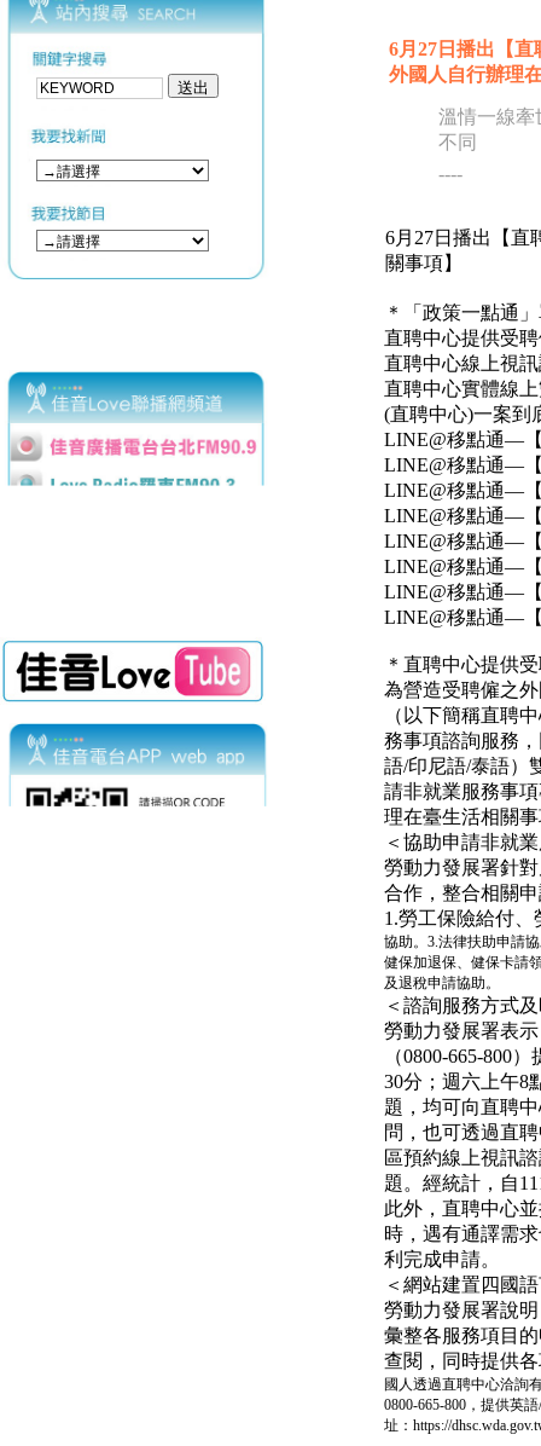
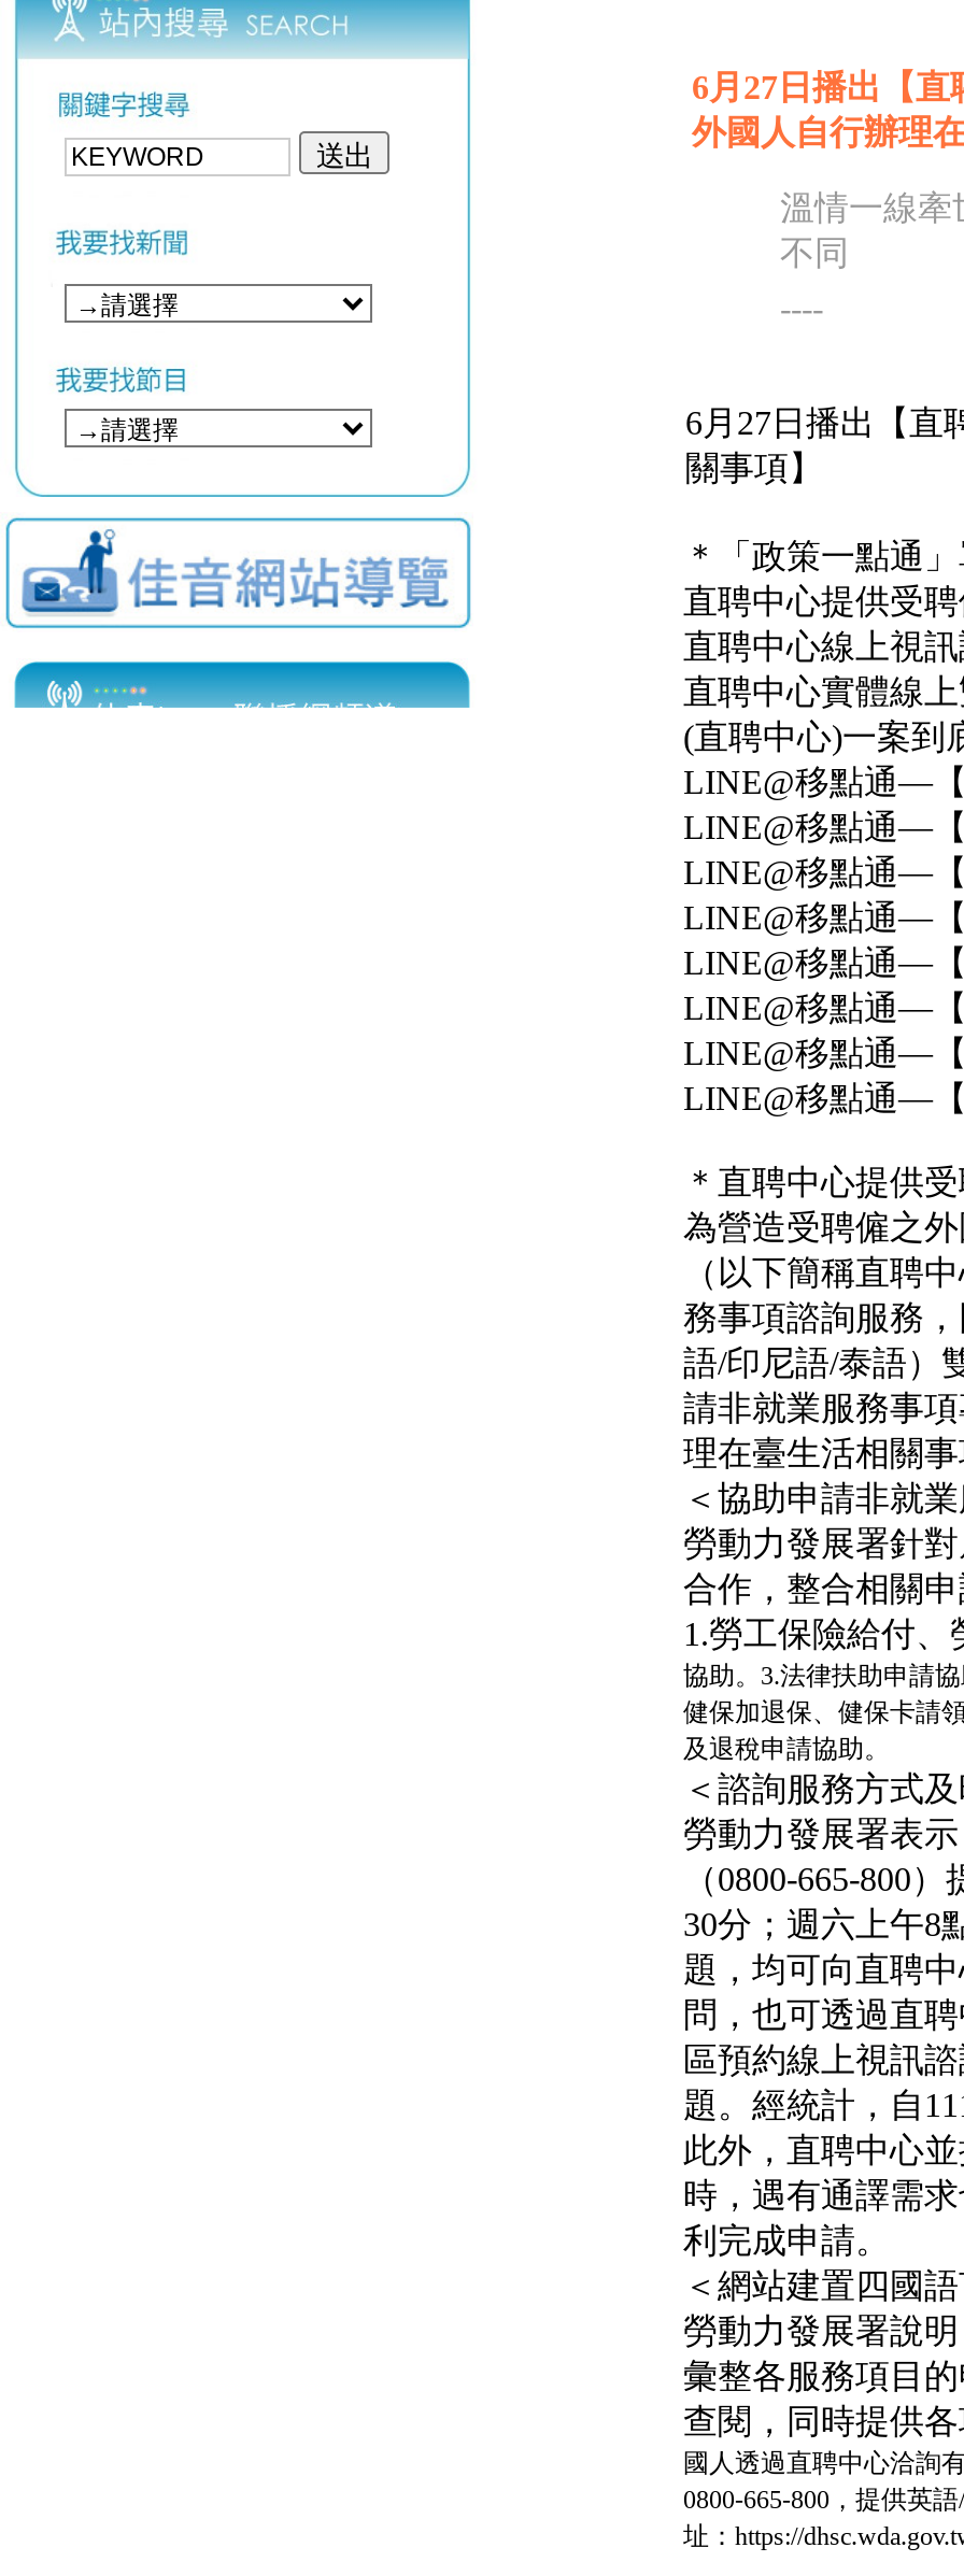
+ [image]

- [image]

- [image]

- [image]
